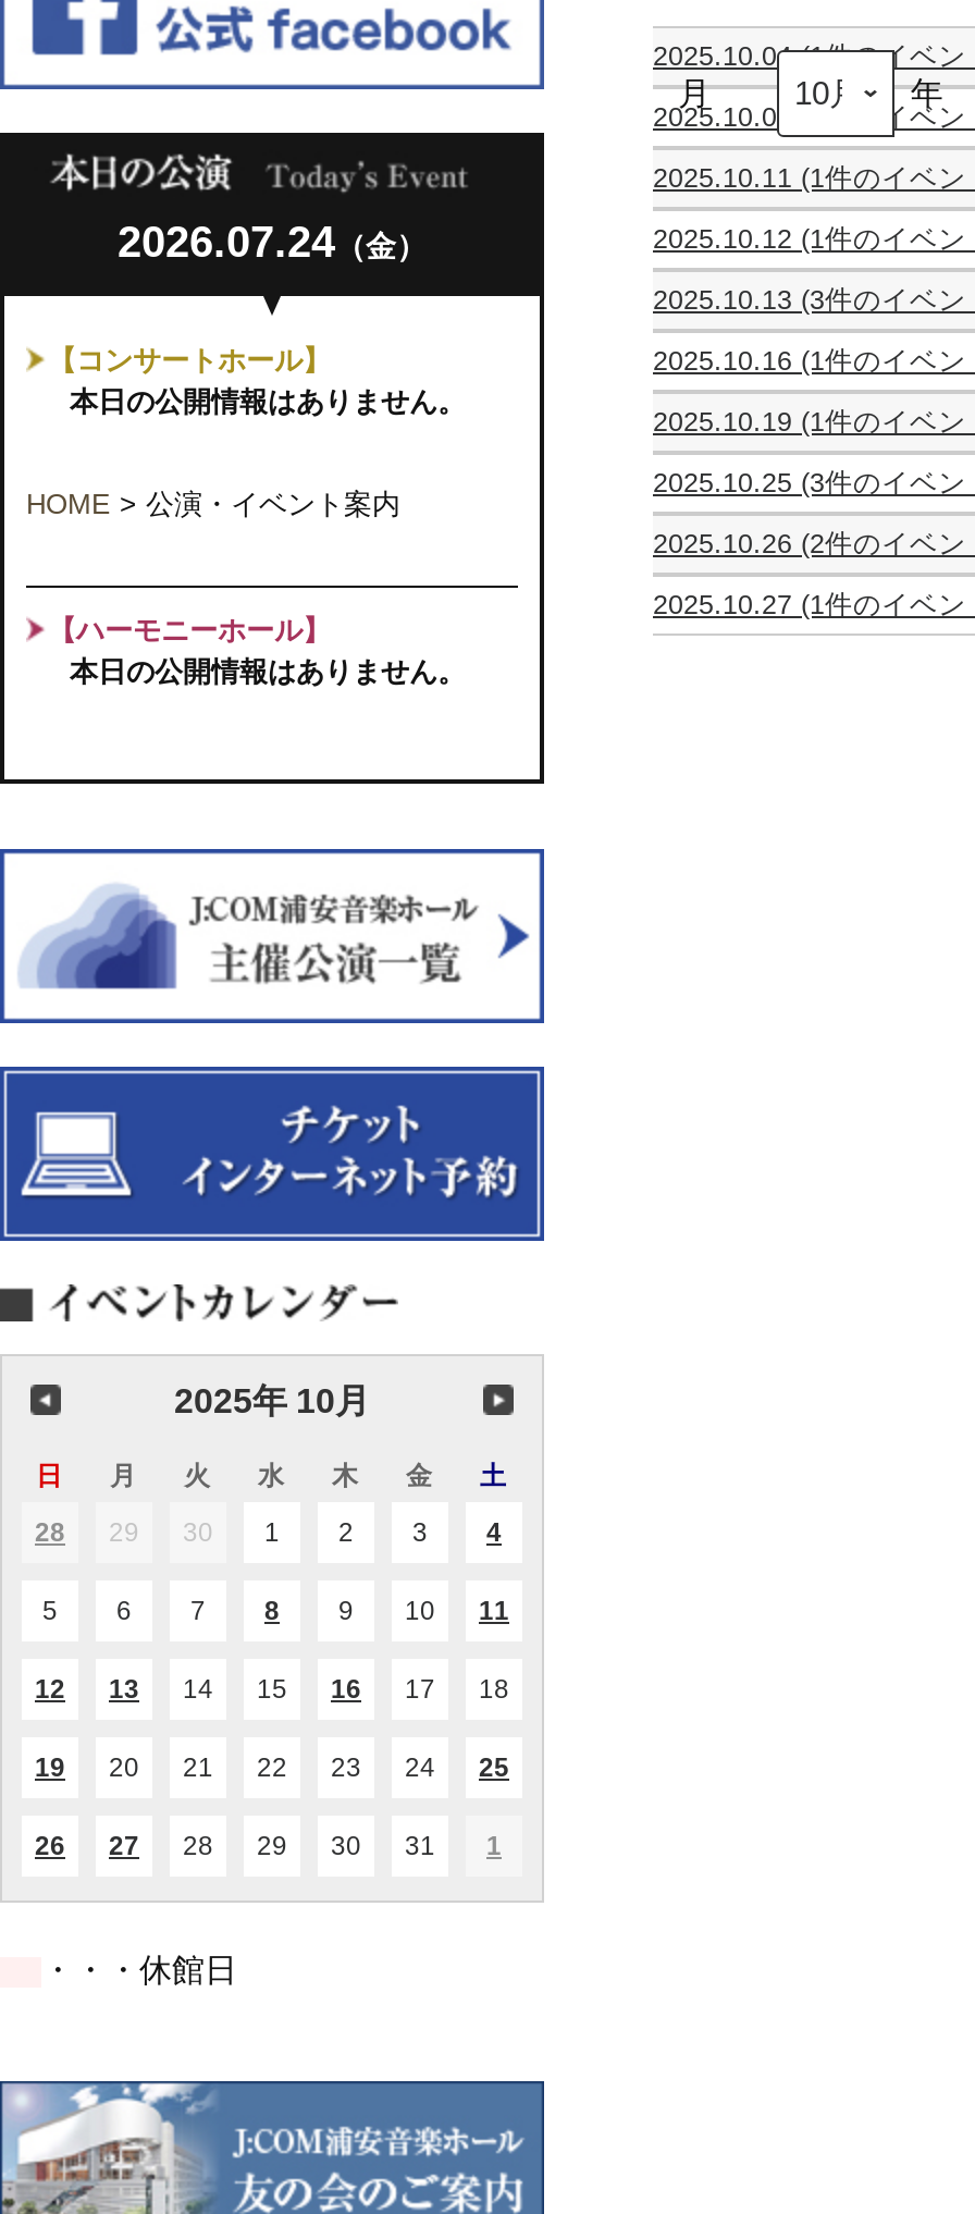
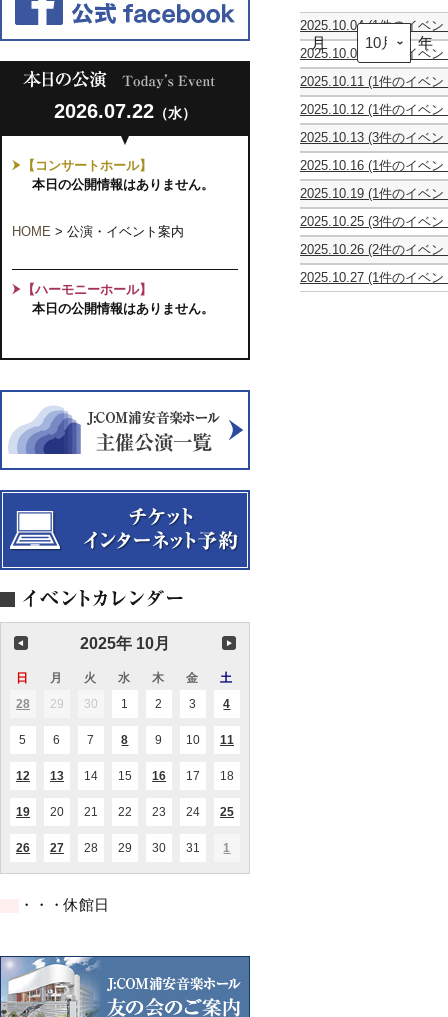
- 2026.07.24（金）
+ 2026.07.22（水）
